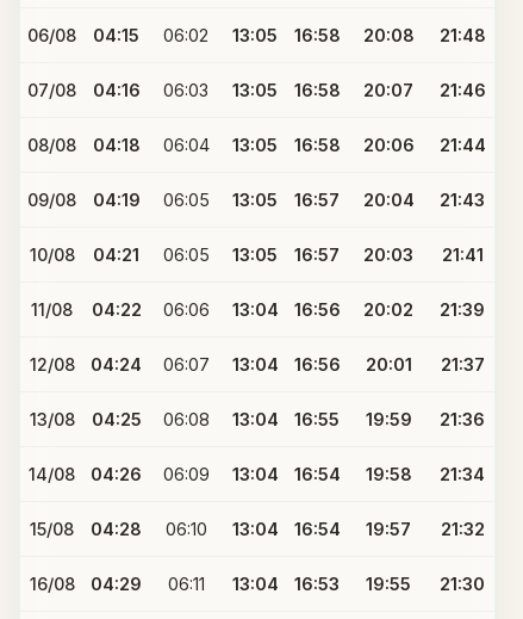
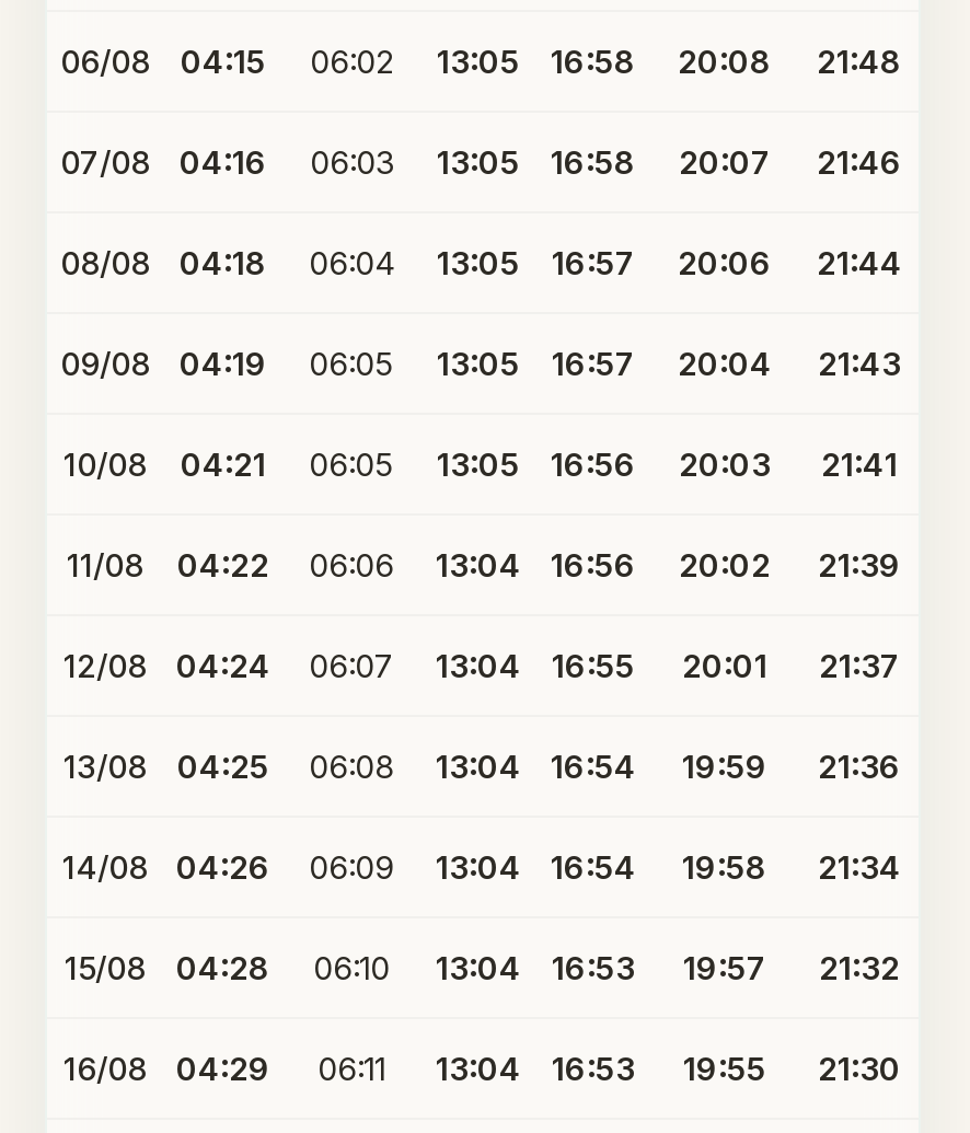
- 08/08 04:18 06:04 13:05 16:58 20:06 21:44
+ 08/08 04:18 06:04 13:05 16:57 20:06 21:44

- 10/08 04:21 06:05 13:05 16:57 20:03 21:41
+ 10/08 04:21 06:05 13:05 16:56 20:03 21:41

- 12/08 04:24 06:07 13:04 16:56 20:01 21:37
+ 12/08 04:24 06:07 13:04 16:55 20:01 21:37

- 13/08 04:25 06:08 13:04 16:55 19:59 21:36
+ 13/08 04:25 06:08 13:04 16:54 19:59 21:36

- 15/08 04:28 06:10 13:04 16:54 19:57 21:32
+ 15/08 04:28 06:10 13:04 16:53 19:57 21:32
